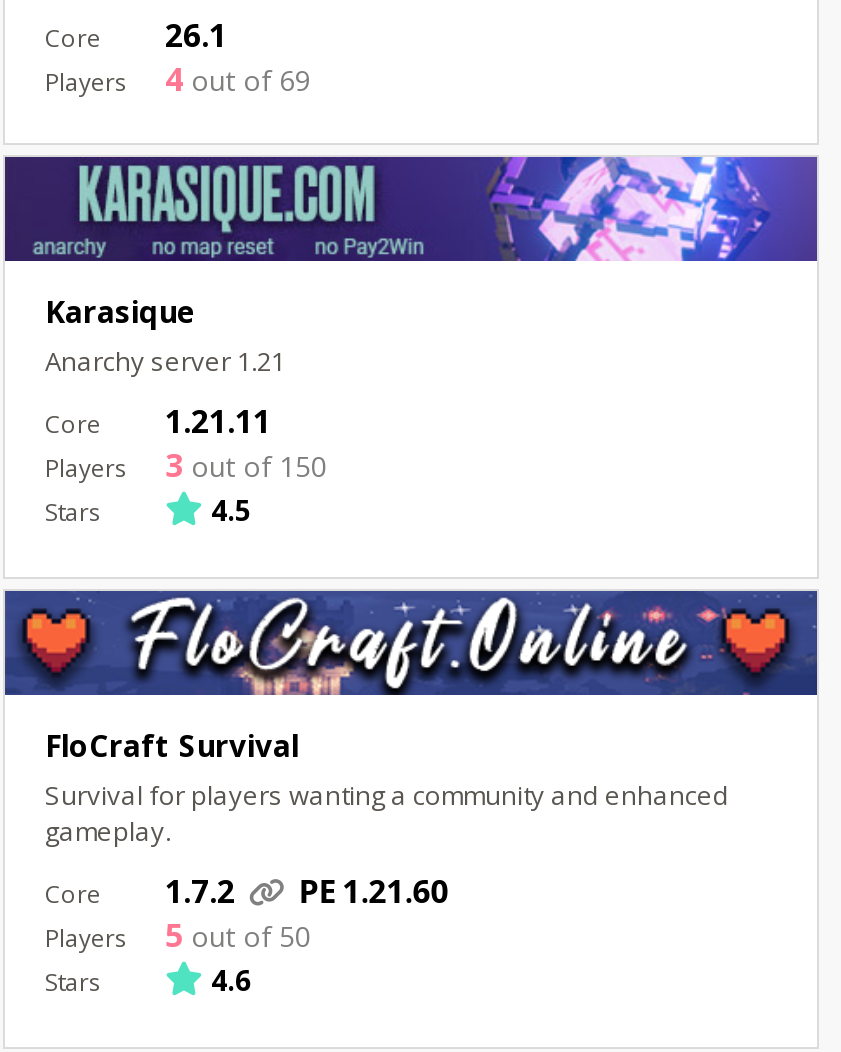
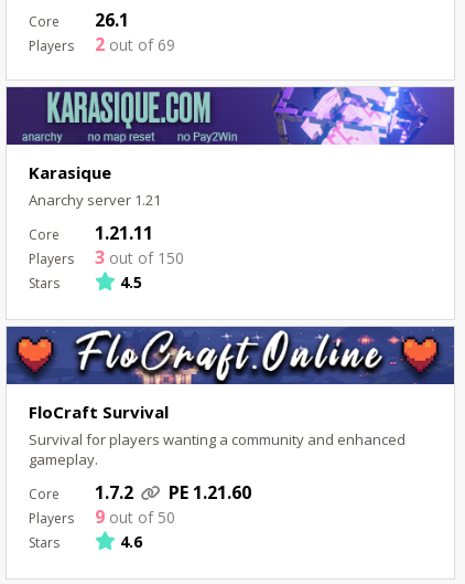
- 4 out of 69
+ 2 out of 69

- 5 out of 50
+ 9 out of 50
